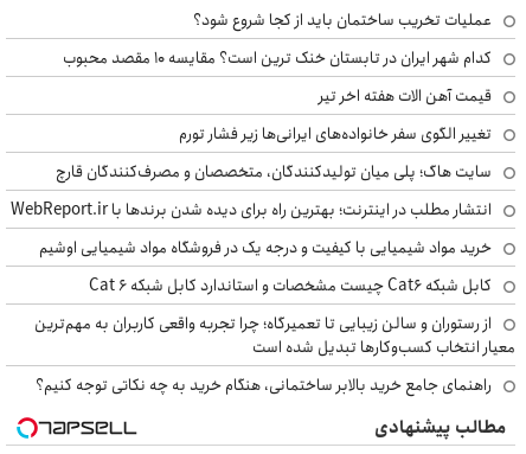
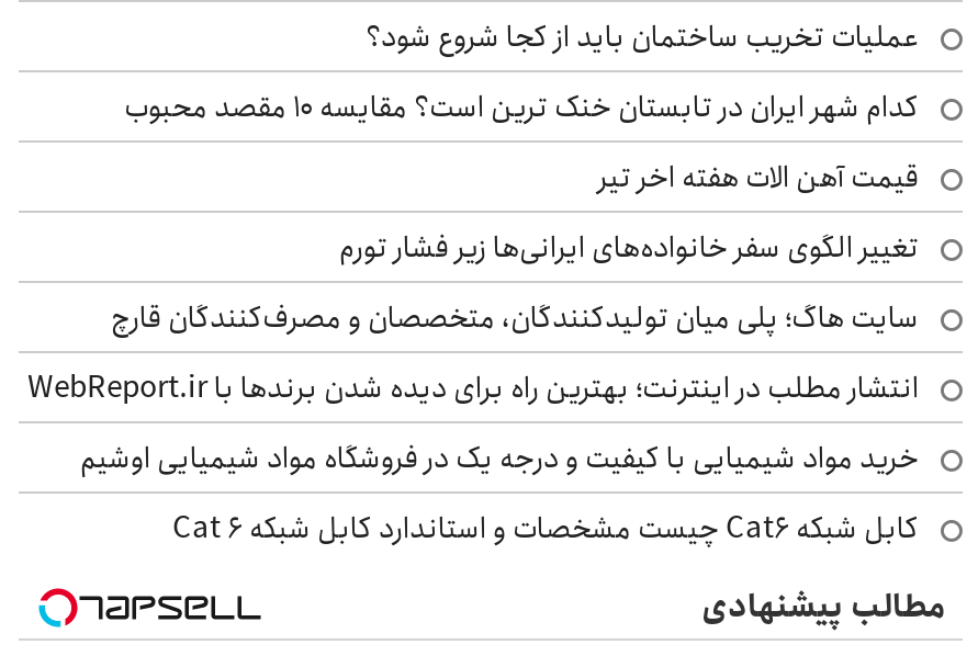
- از رستوران و سالن زیبایی تا تعمیرگاه؛ چرا تجربه واقعی کاربران به مهم‌ترین
- معیار انتخاب کسب‌وکارها تبدیل شده است
- راهنمای جامع خرید بالابر ساختمانی، هنگام خرید به چه نکاتی توجه کنیم؟
